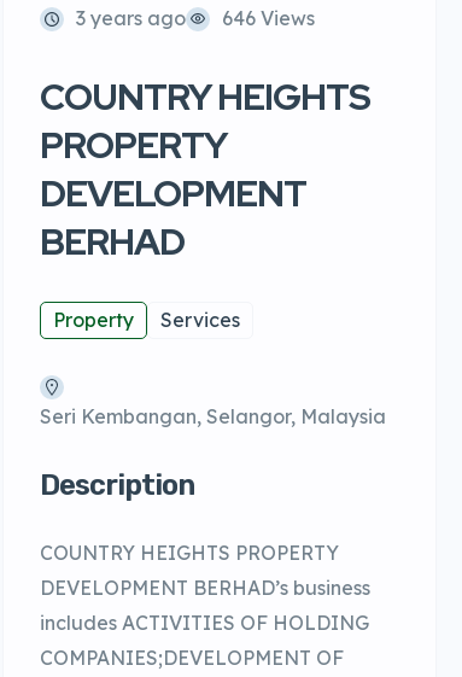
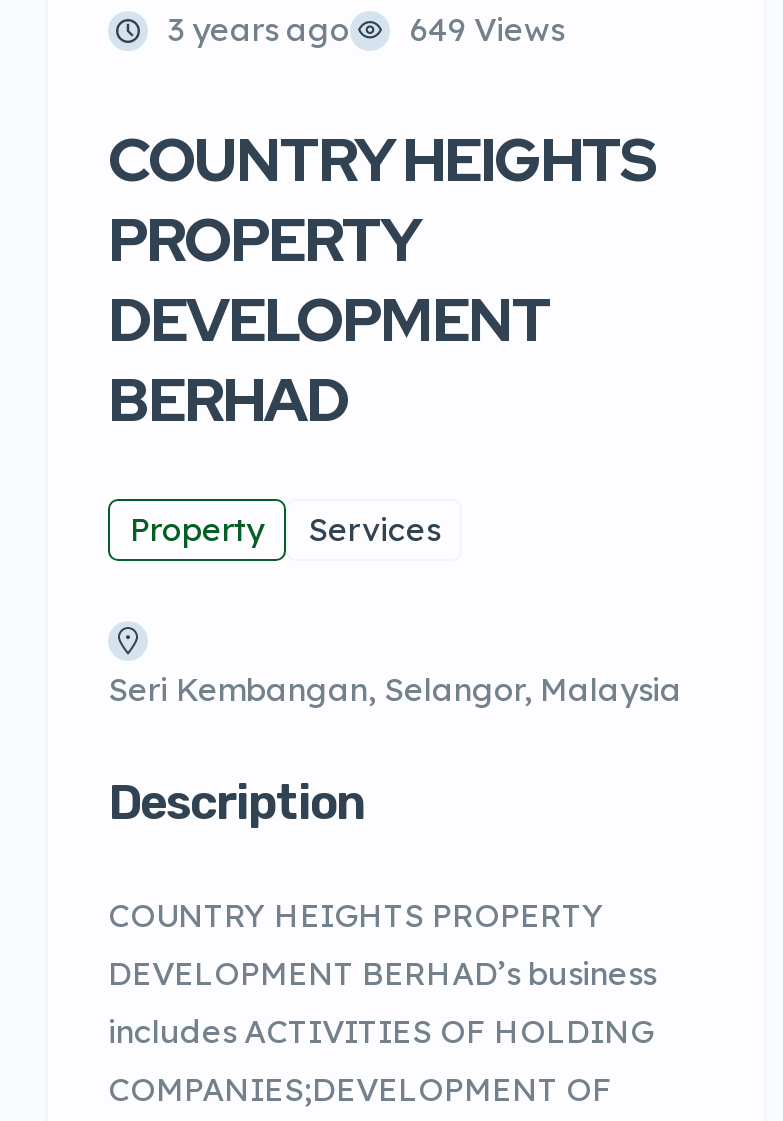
- 3 years ago 646 Views
+ 3 years ago 649 Views
